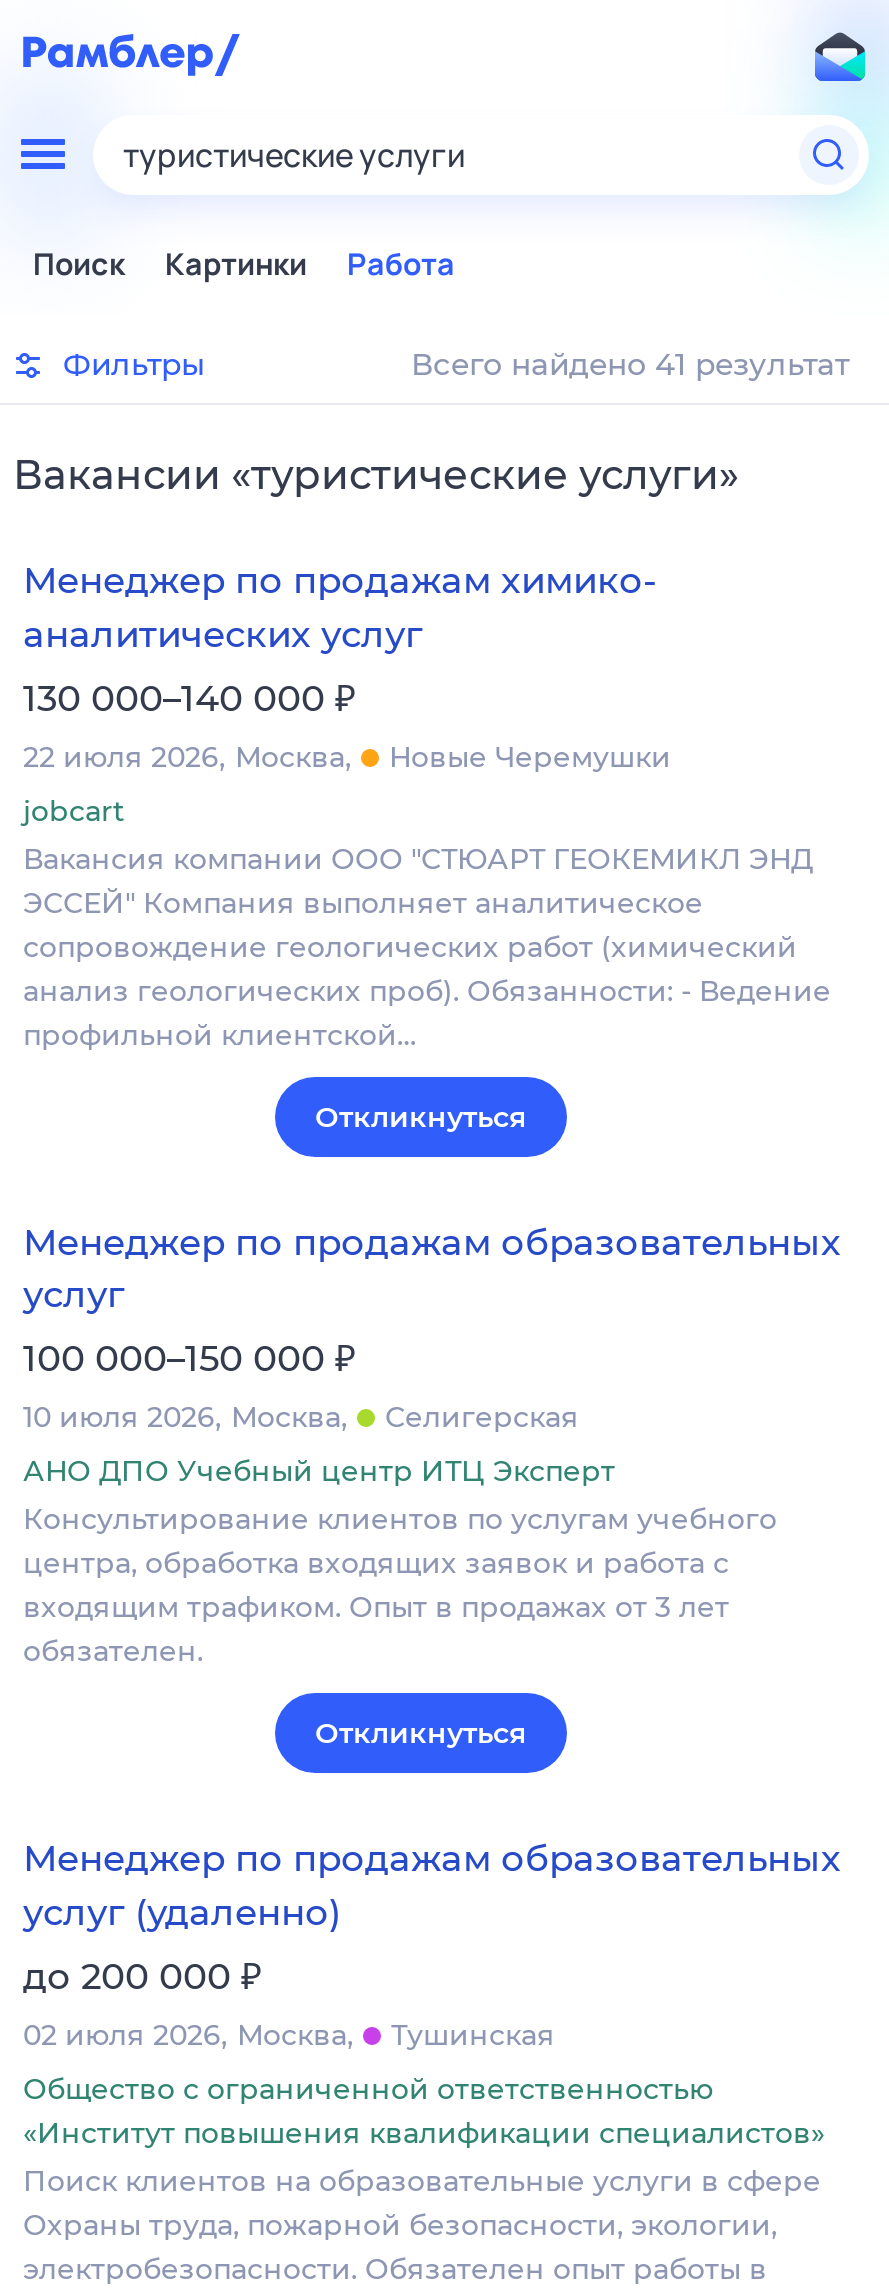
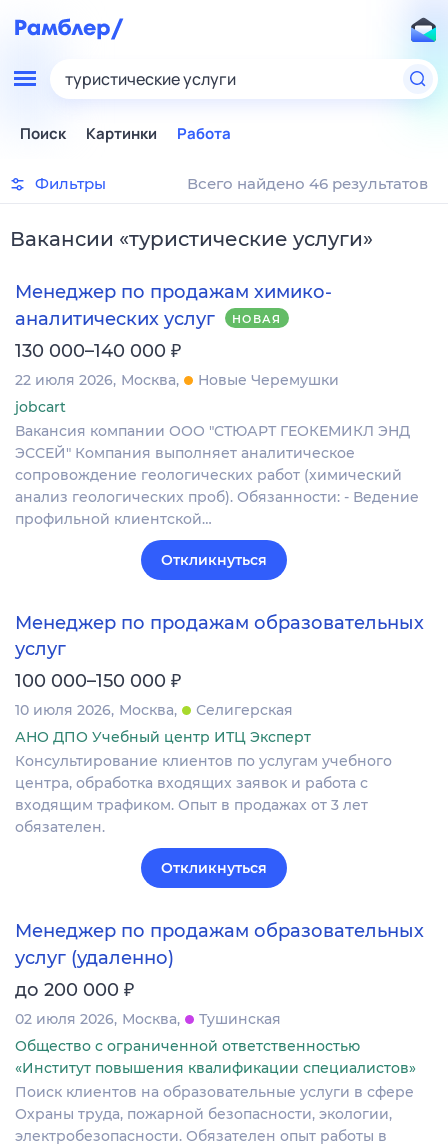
- Всего найдено 41 результат
+ Всего найдено 46 результатов

+ НОВАЯ
